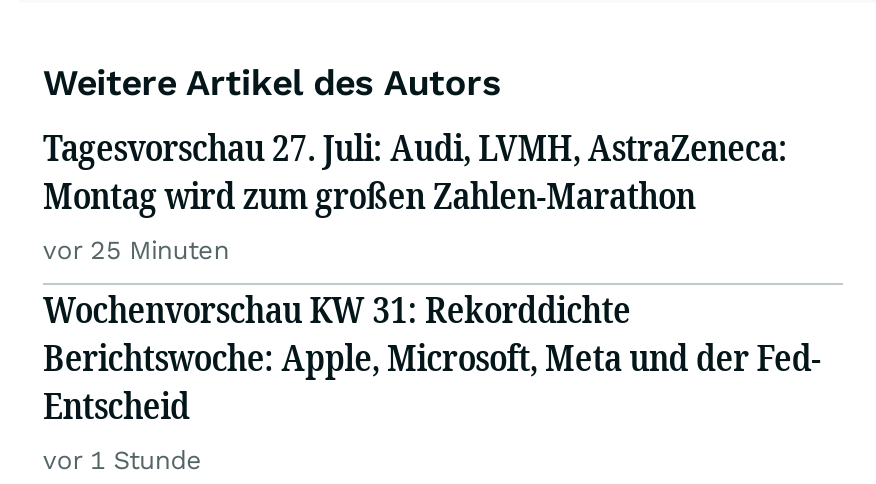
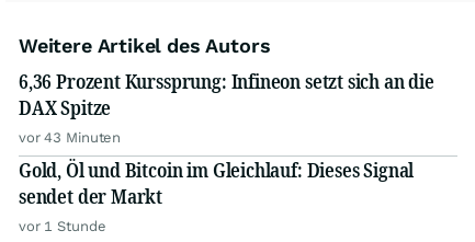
- Tagesvorschau 27. Juli: Audi, LVMH, AstraZeneca:
- Montag wird zum großen Zahlen-Marathon
- vor 25 Minuten
- Wochenvorschau KW 31: Rekorddichte
- Berichtswoche: Apple, Microsoft, Meta und der Fed-
- Entscheid
+ 6,36 Prozent Kurssprung: Infineon setzt sich an die
+ DAX Spitze
+ vor 43 Minuten
+ Gold, Öl und Bitcoin im Gleichlauf: Dieses Signal
+ sendet der Markt
